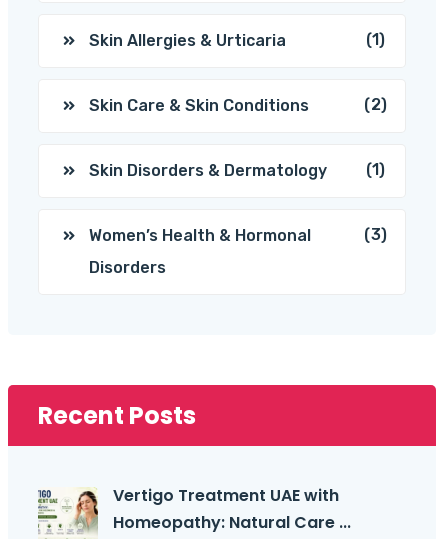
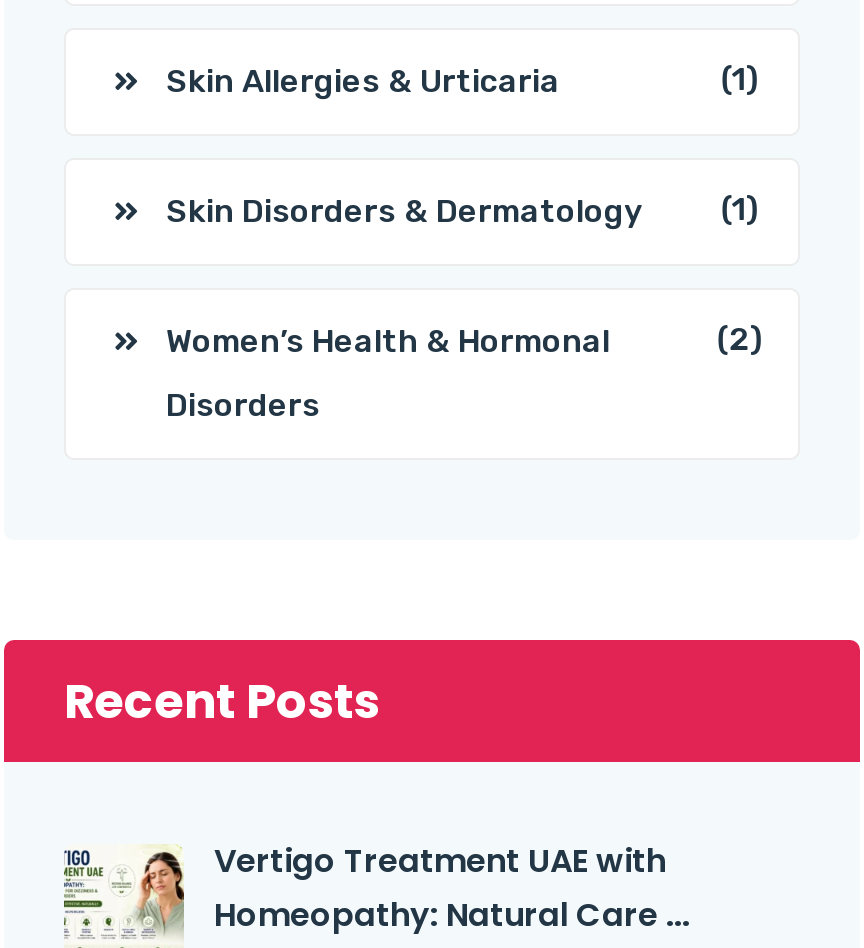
- Skin Care & Skin Conditions
- (2)

- (3)
+ (2)
